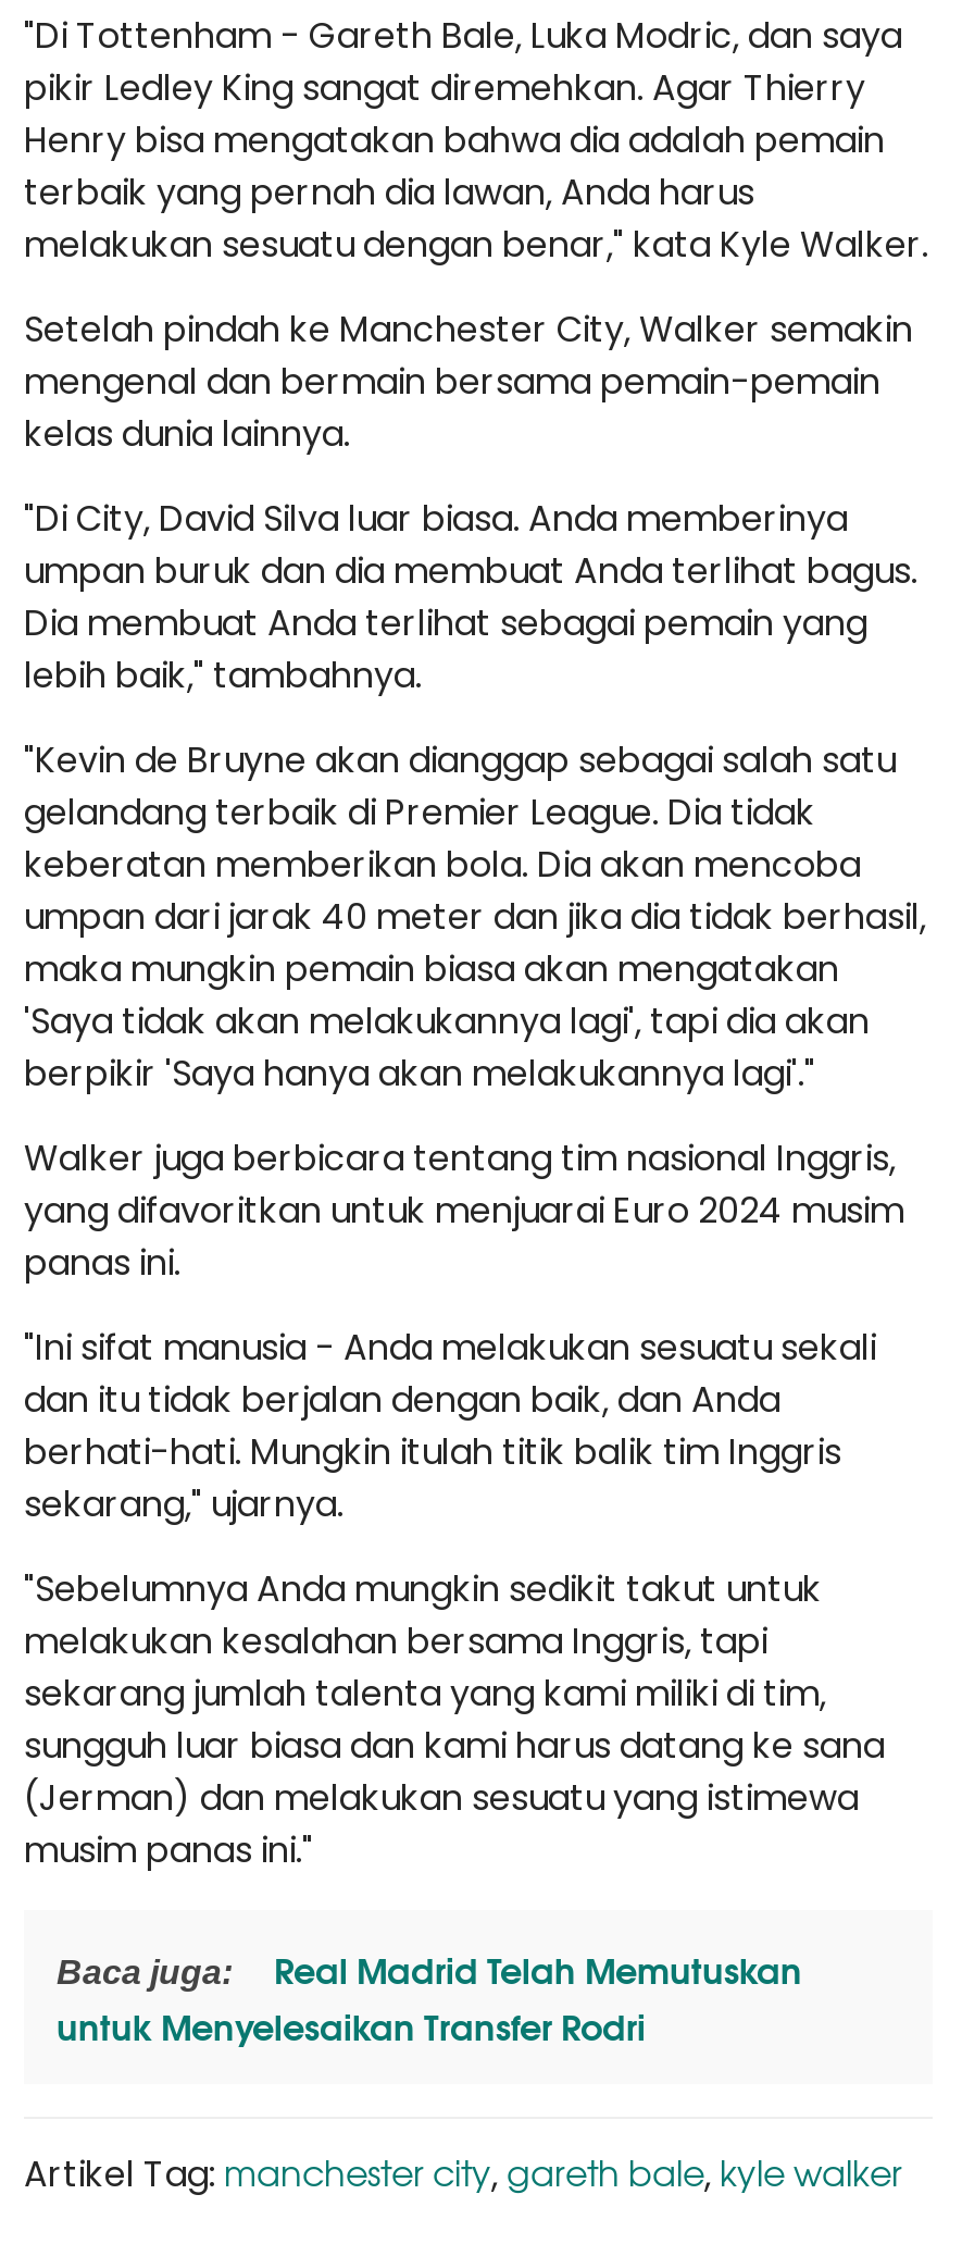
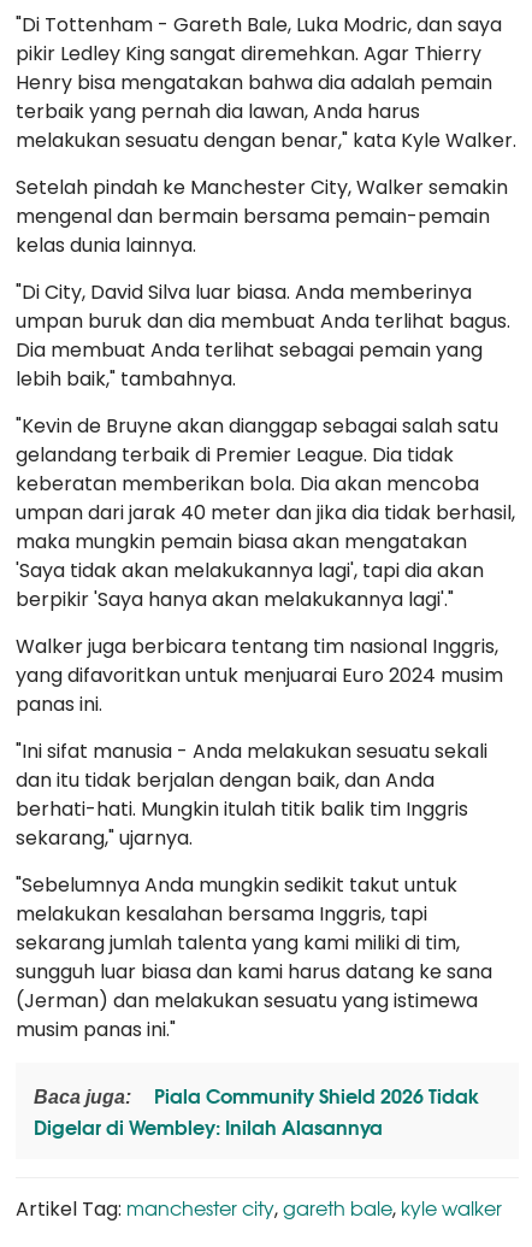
- Real Madrid Telah Memutuskan
- untuk Menyelesaikan Transfer Rodri
+ Piala Community Shield 2026 Tidak
+ Digelar di Wembley: Inilah Alasannya
